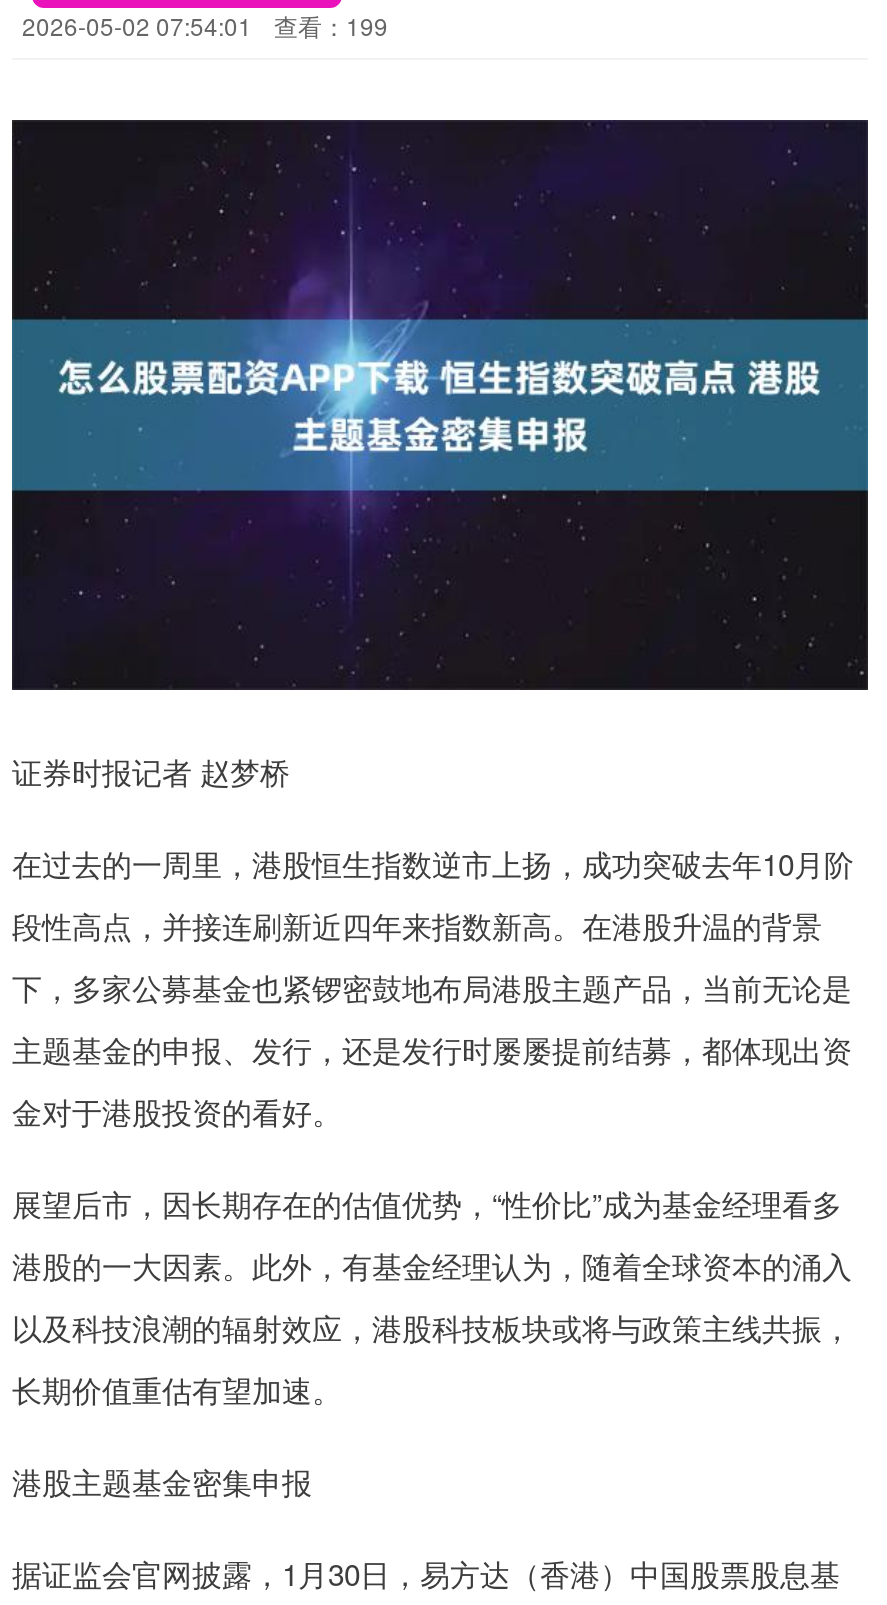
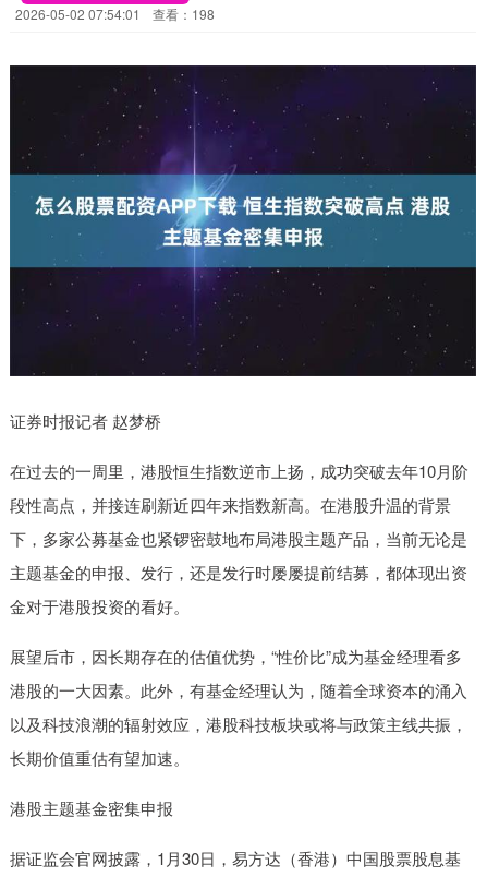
- 2026-05-02 07:54:01 查看：199
+ 2026-05-02 07:54:01 查看：198
